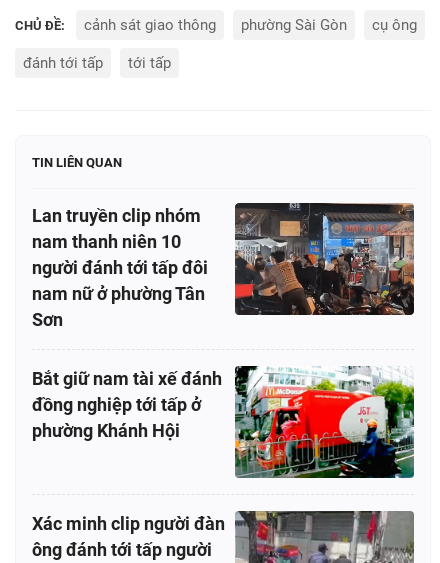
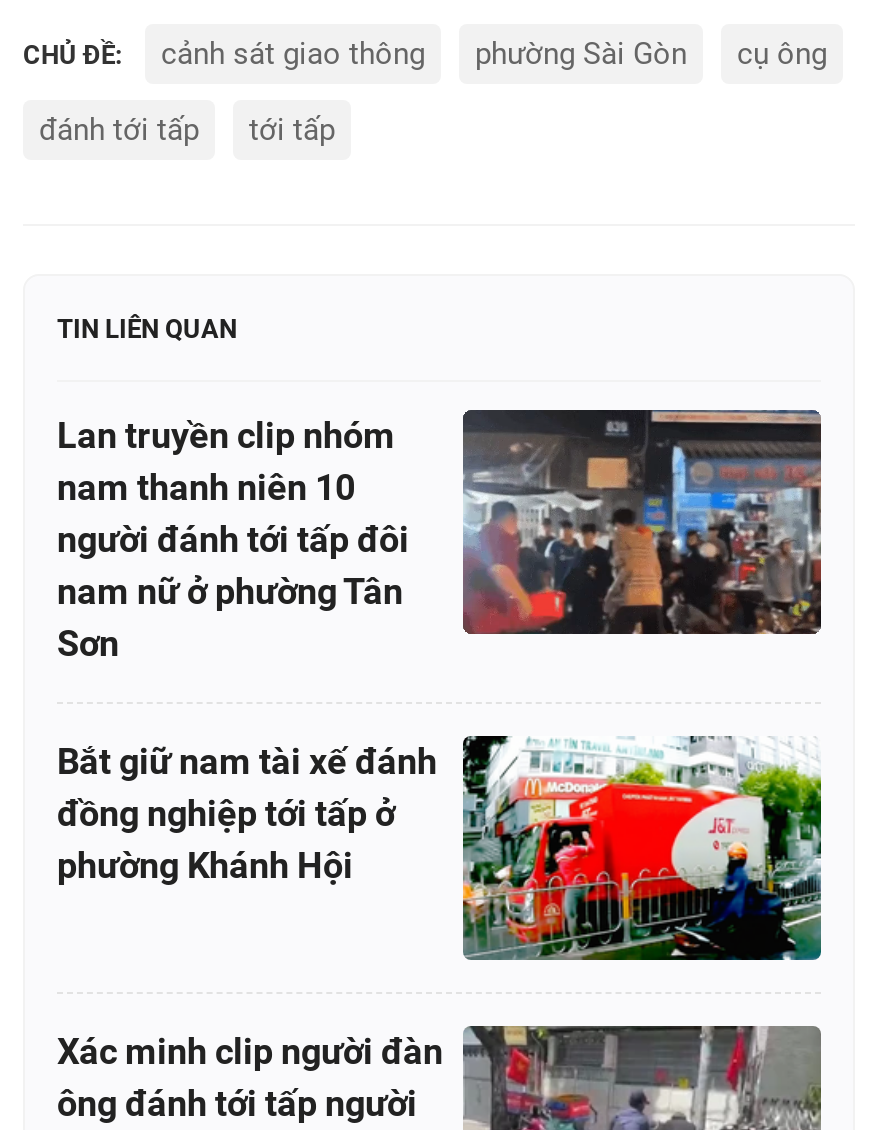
- [image]
+ [image]
